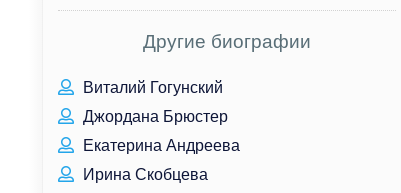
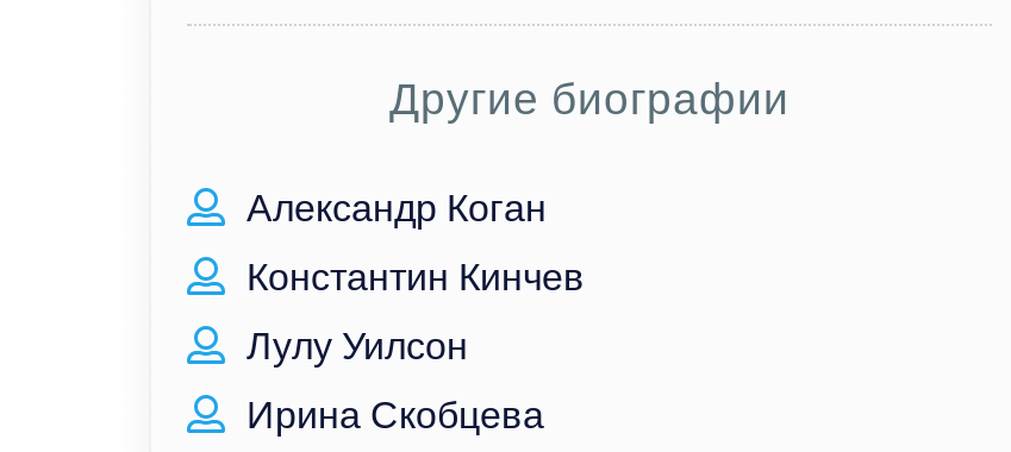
- Виталий Гогунский
+ Александр Коган

- Джордана Брюстер
+ Константин Кинчев

- Екатерина Андреева
+ Лулу Уилсон
